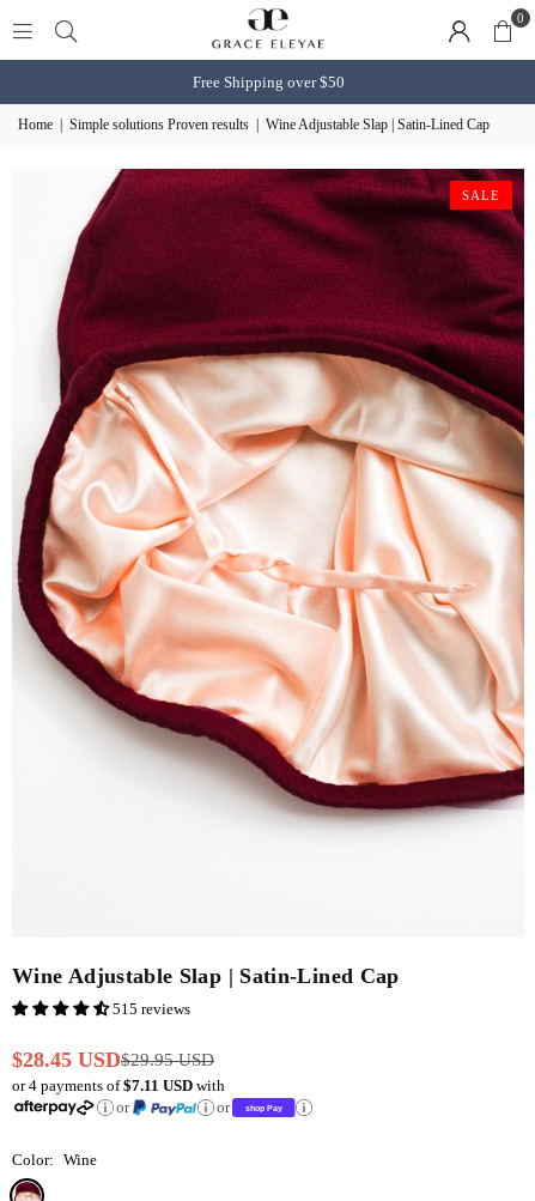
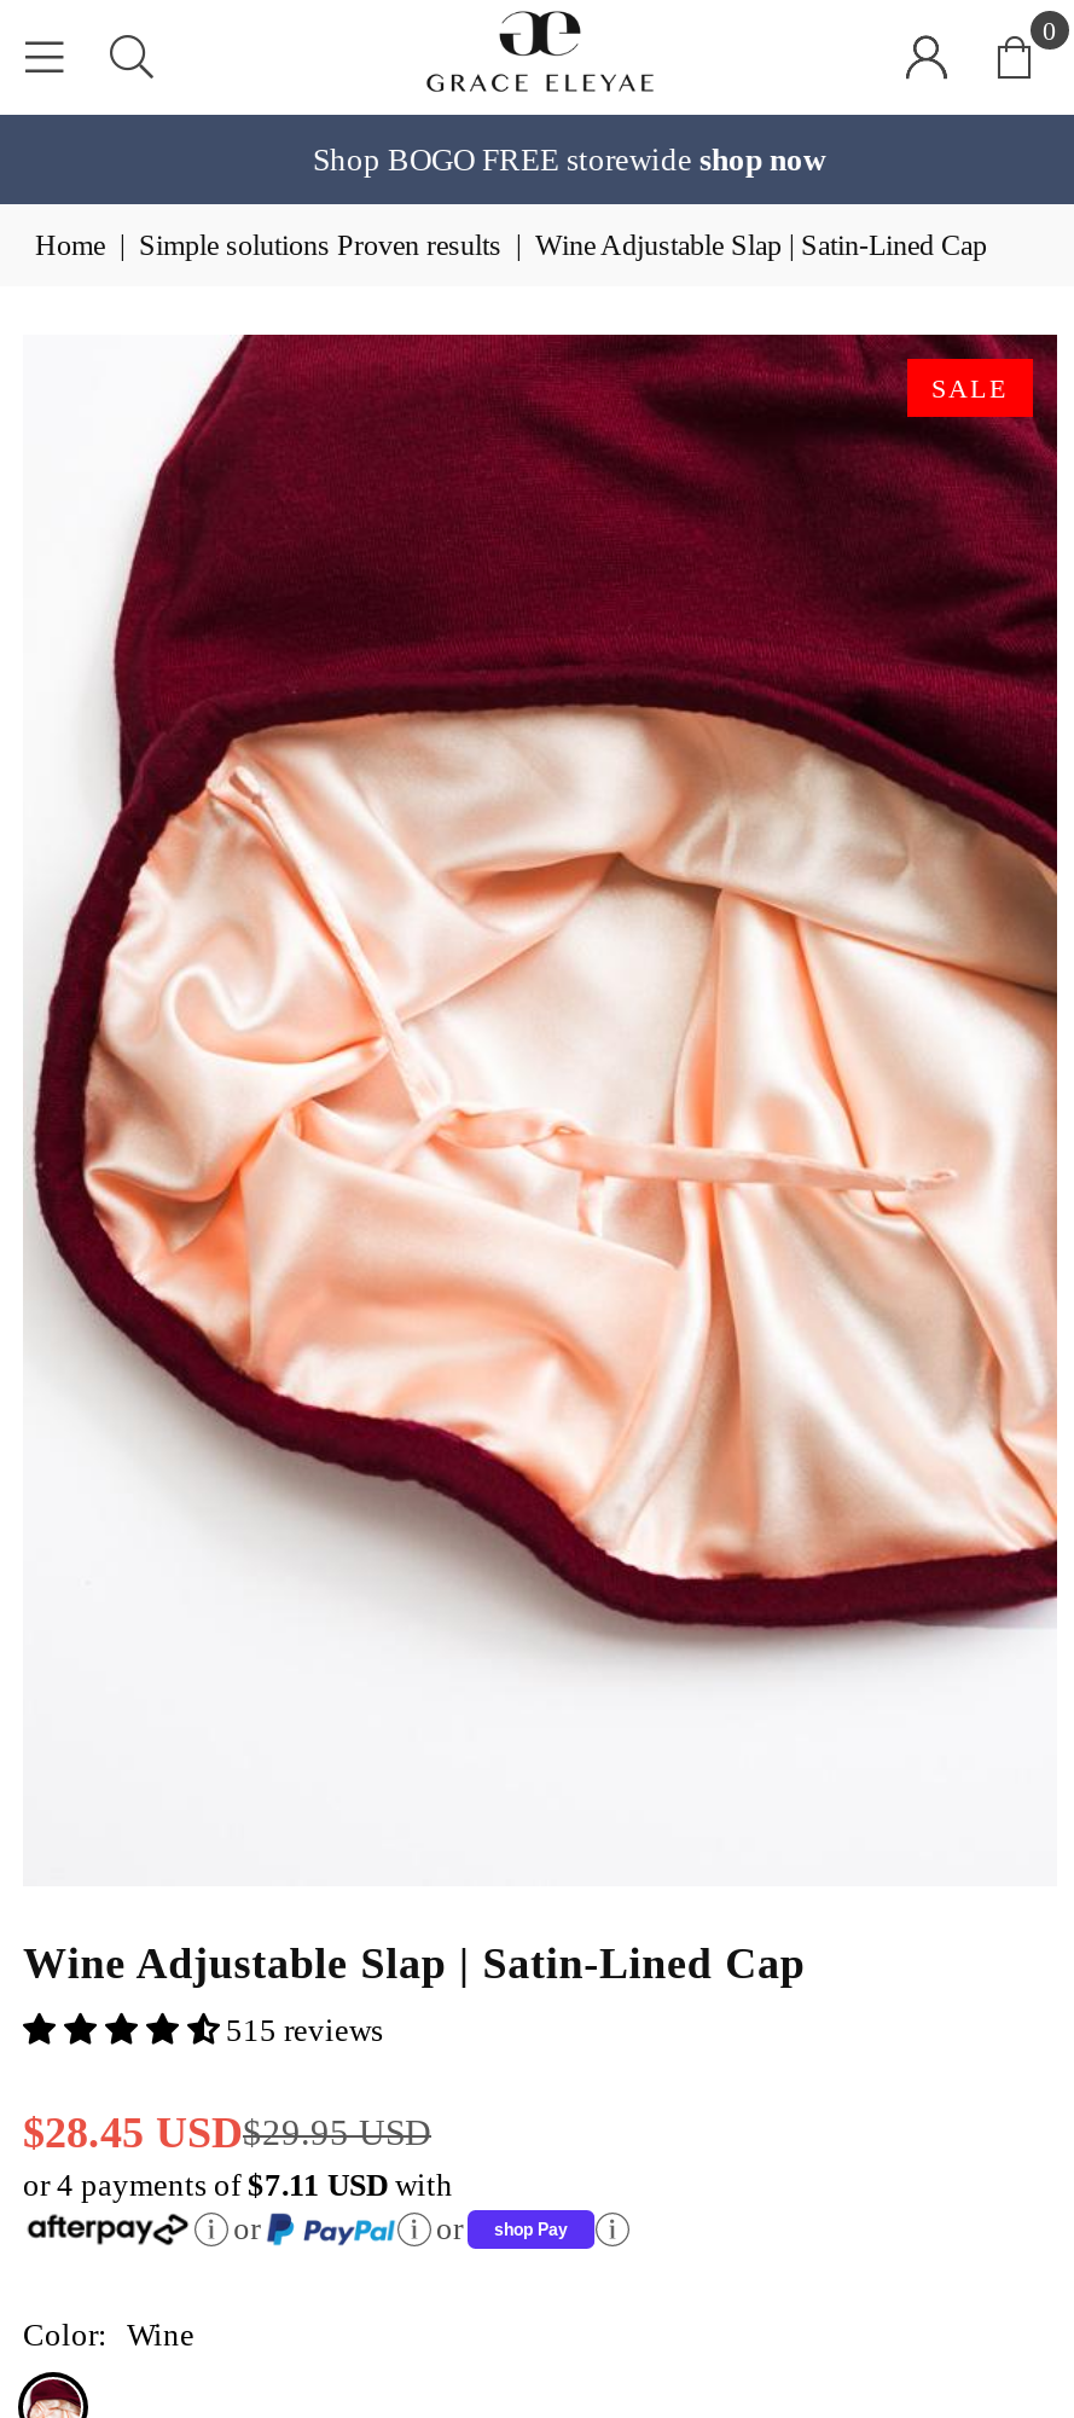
- Free Shipping over $50
+ Shop BOGO FREE storewideshop now
